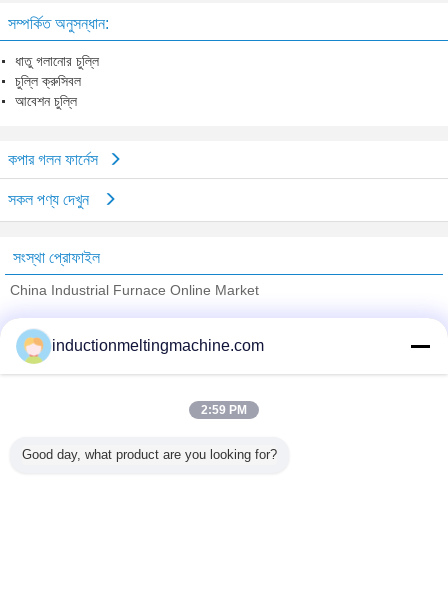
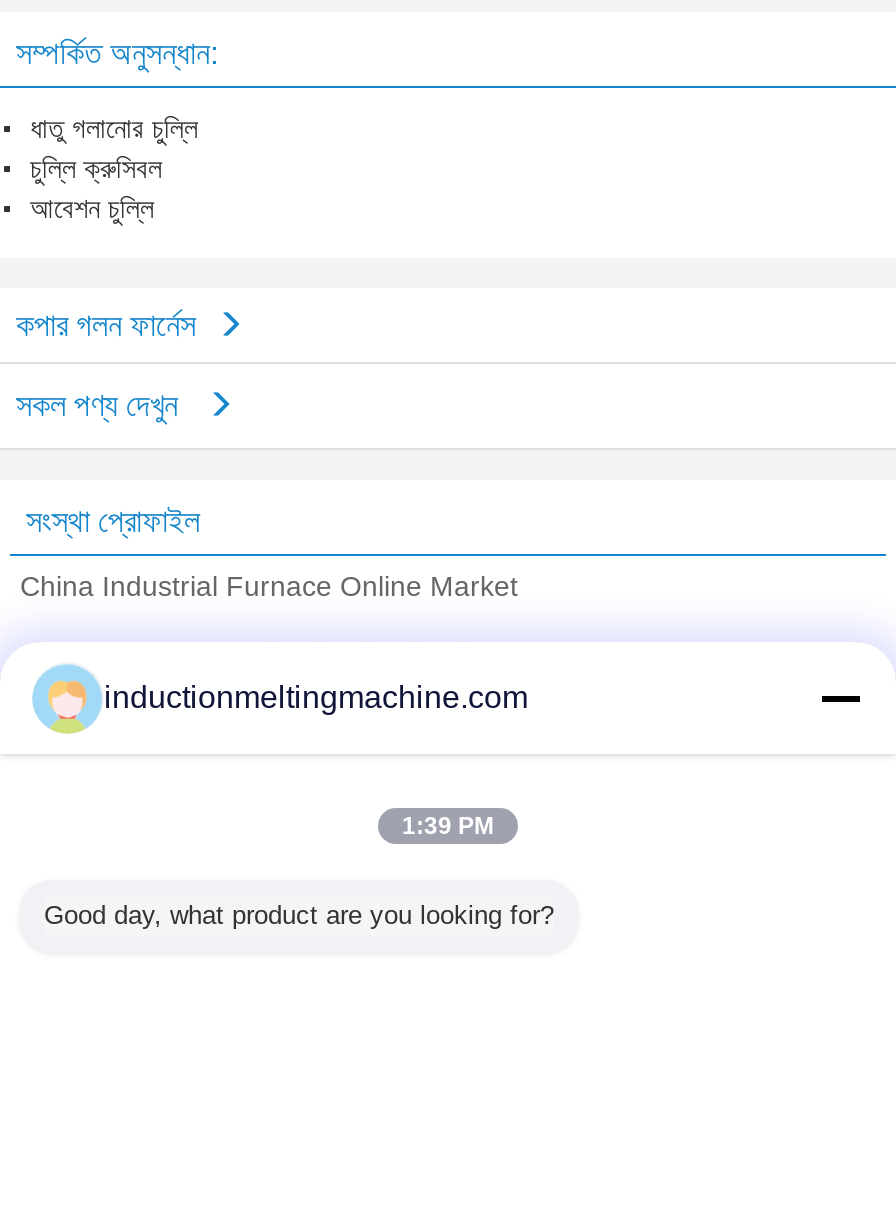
- 2:59 PM
+ 1:39 PM
